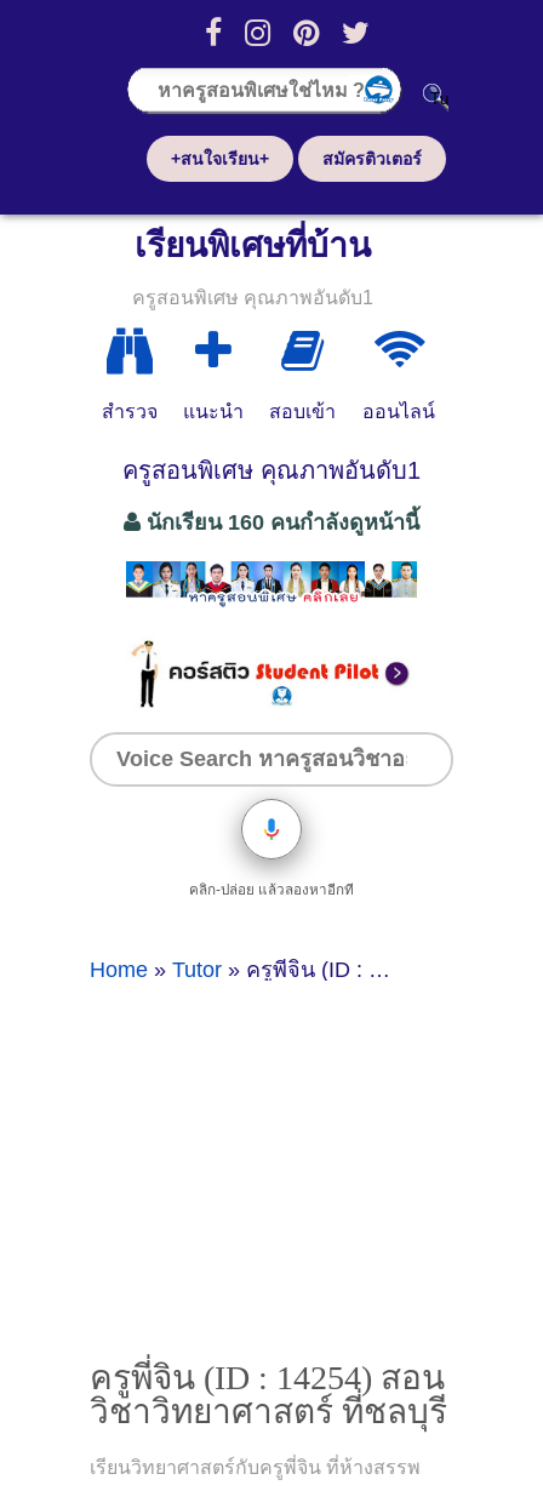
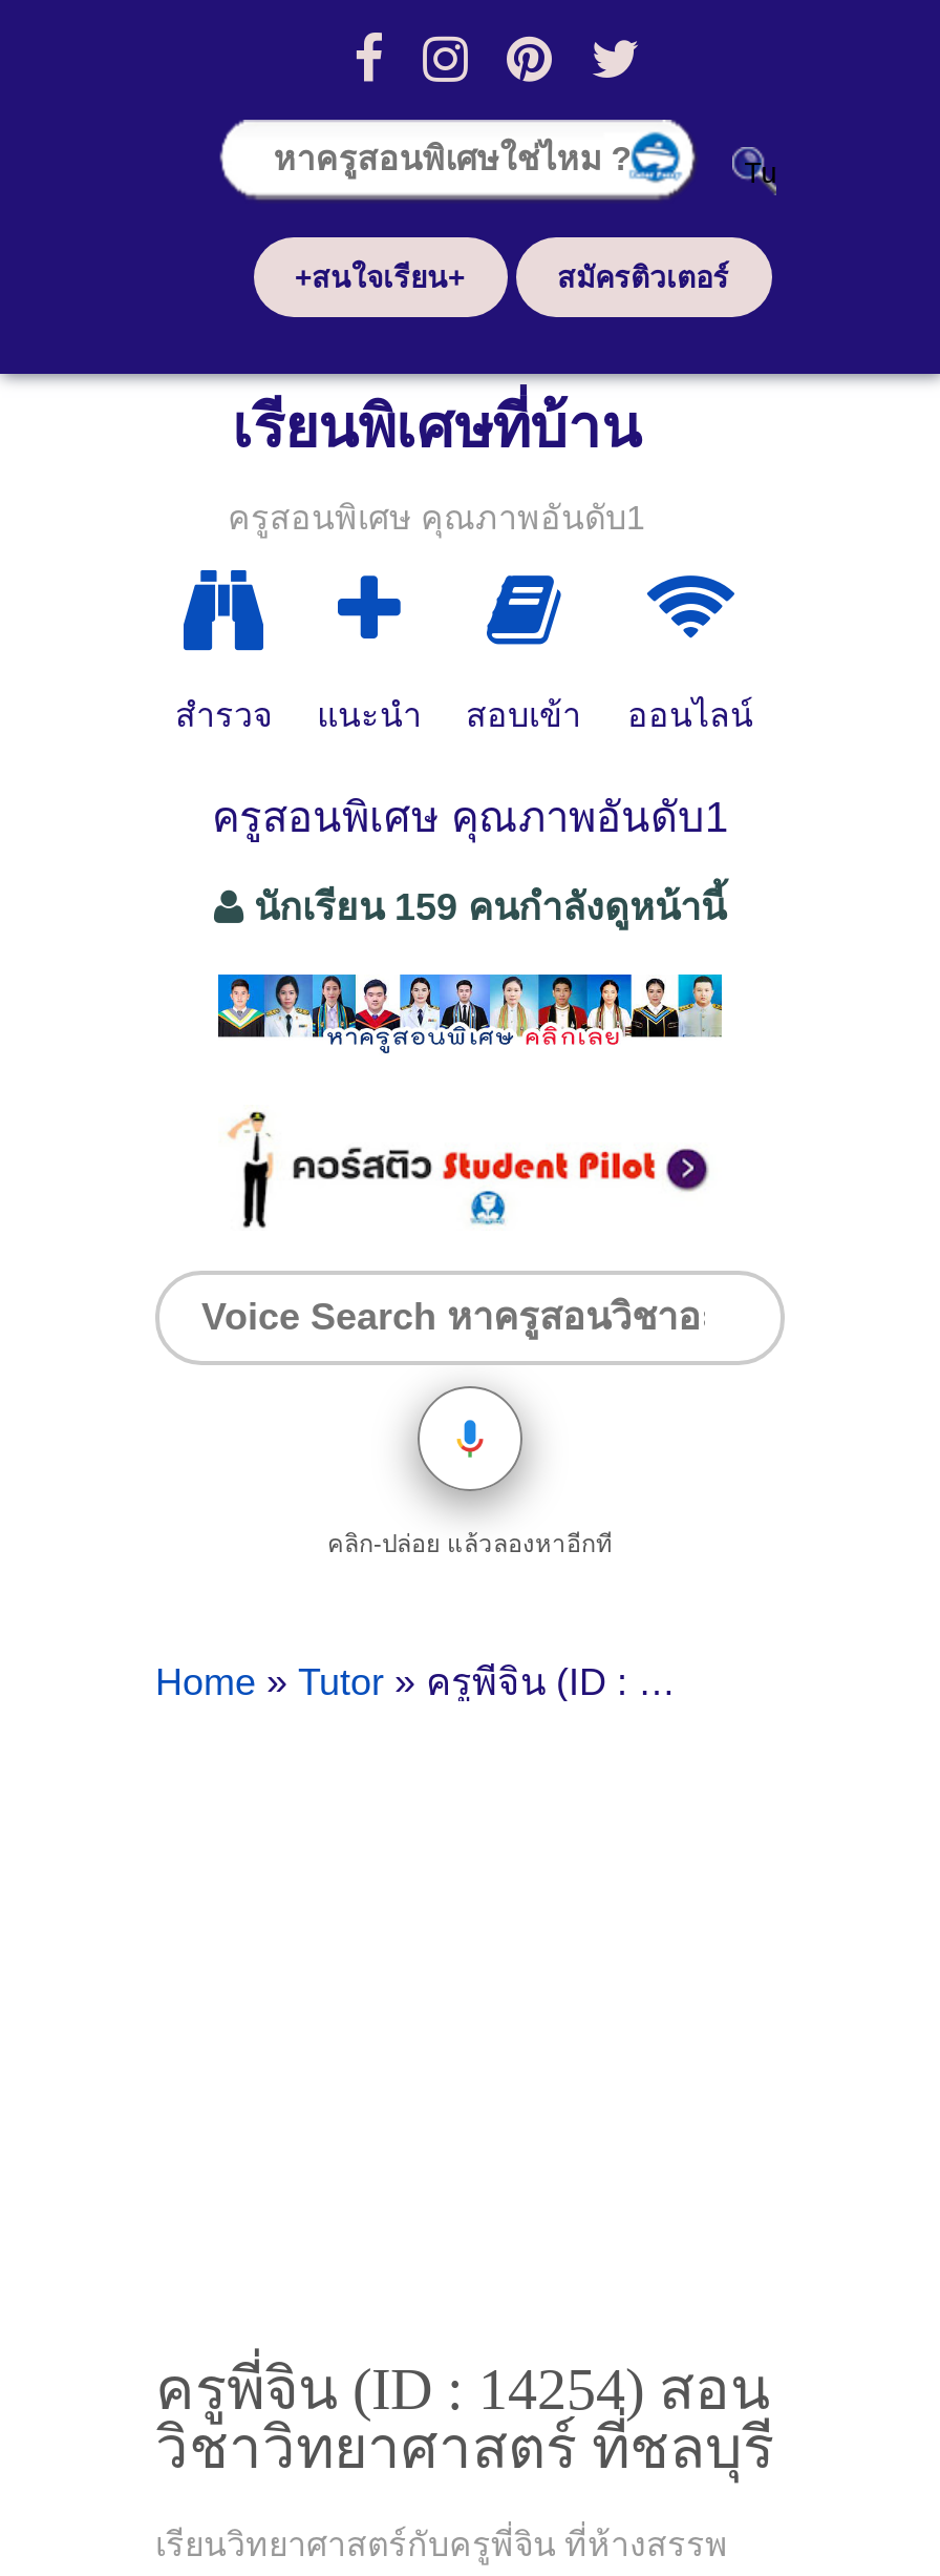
- นักเรียน 160 คนกำลังดูหน้านี้
+ นักเรียน 159 คนกำลังดูหน้านี้
